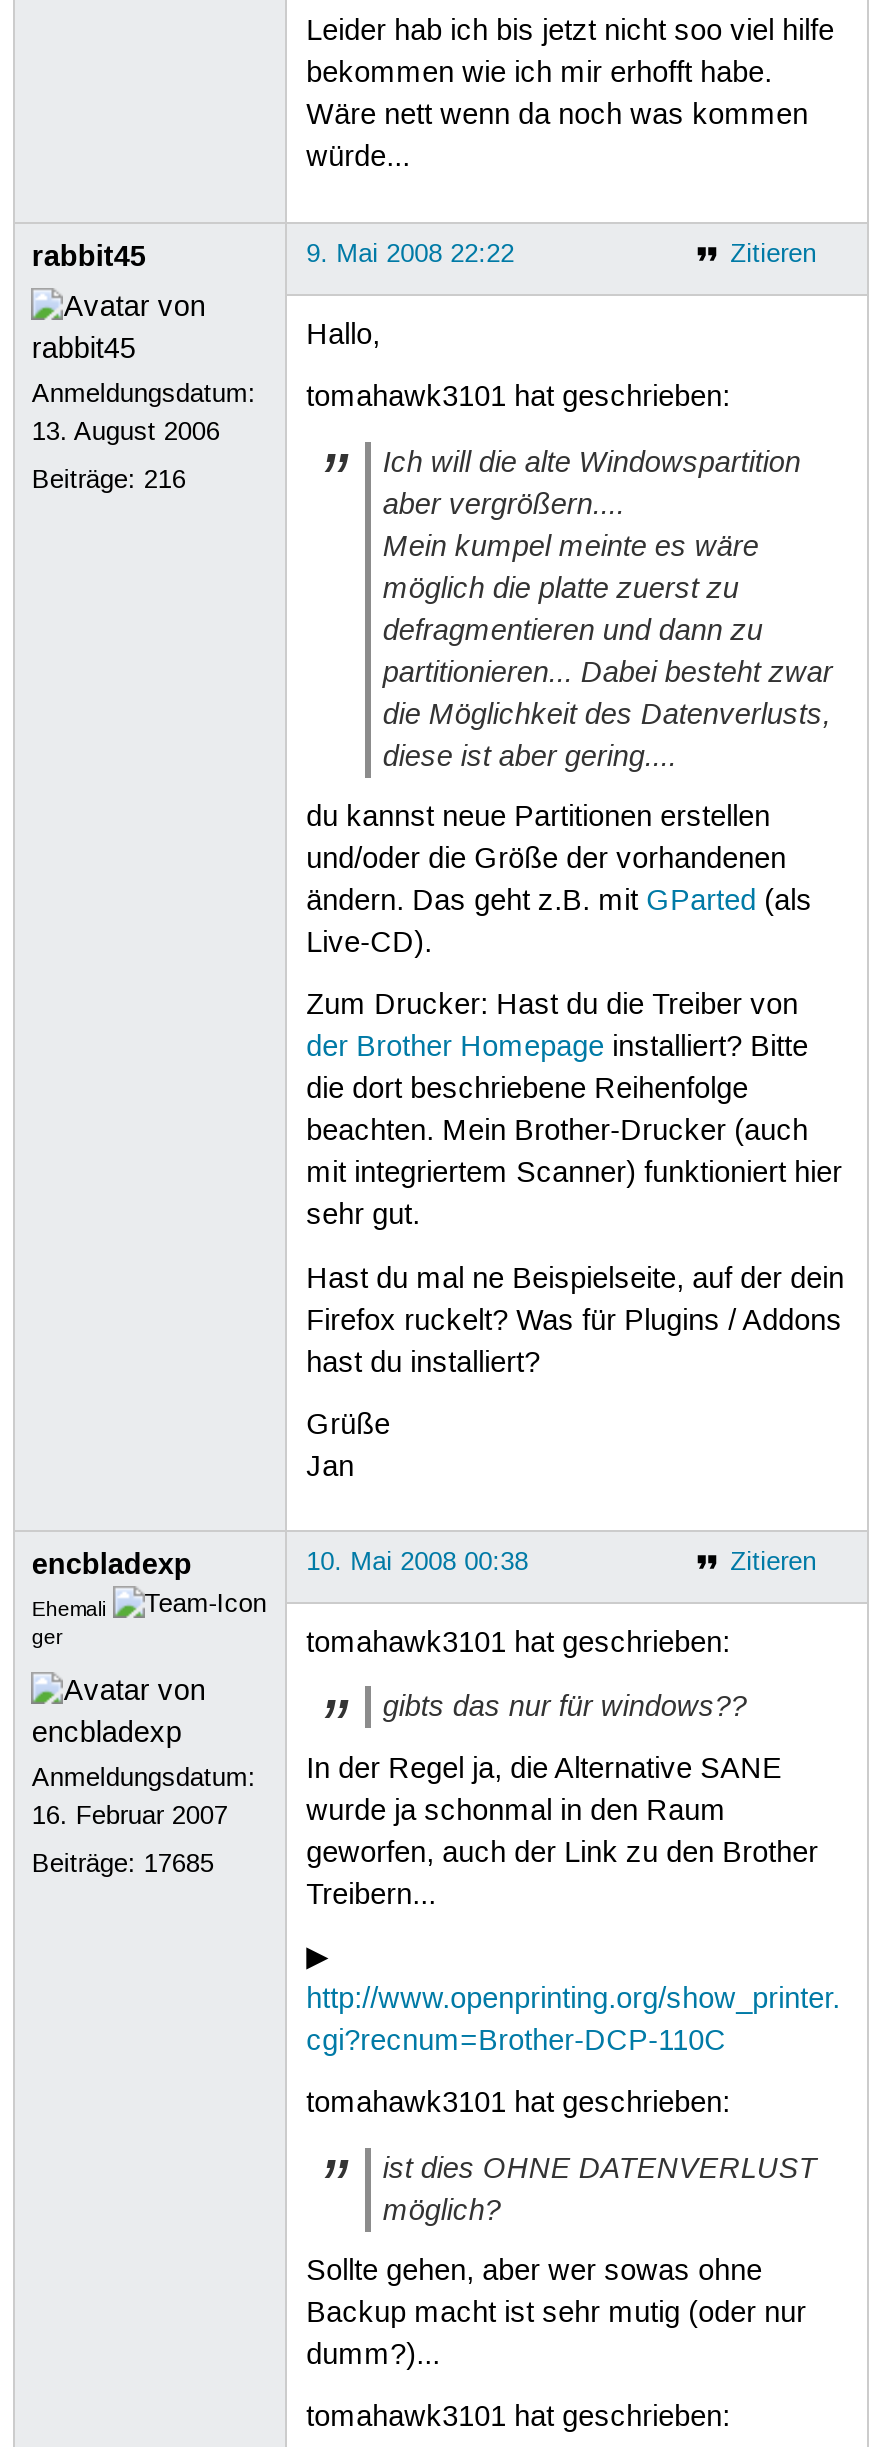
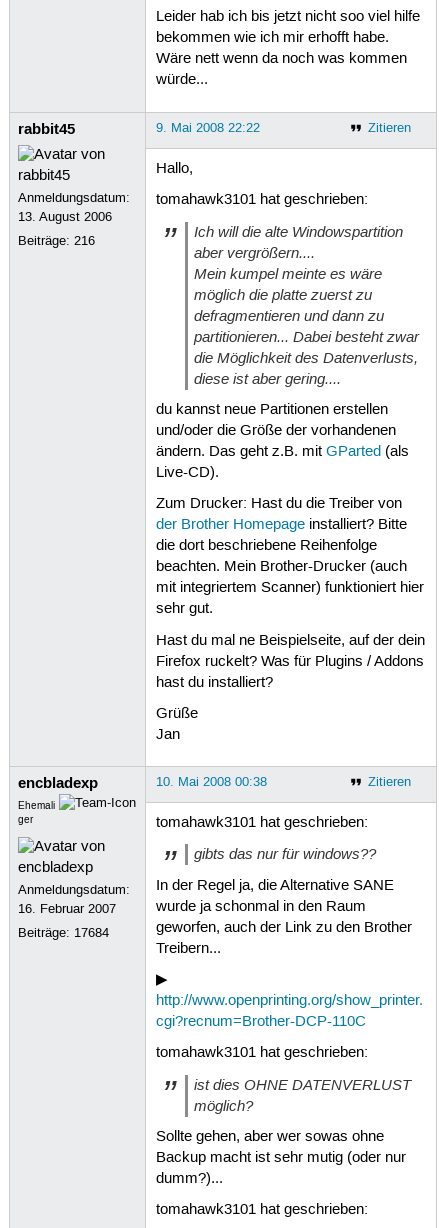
- Beiträge: 17685
+ Beiträge: 17684
